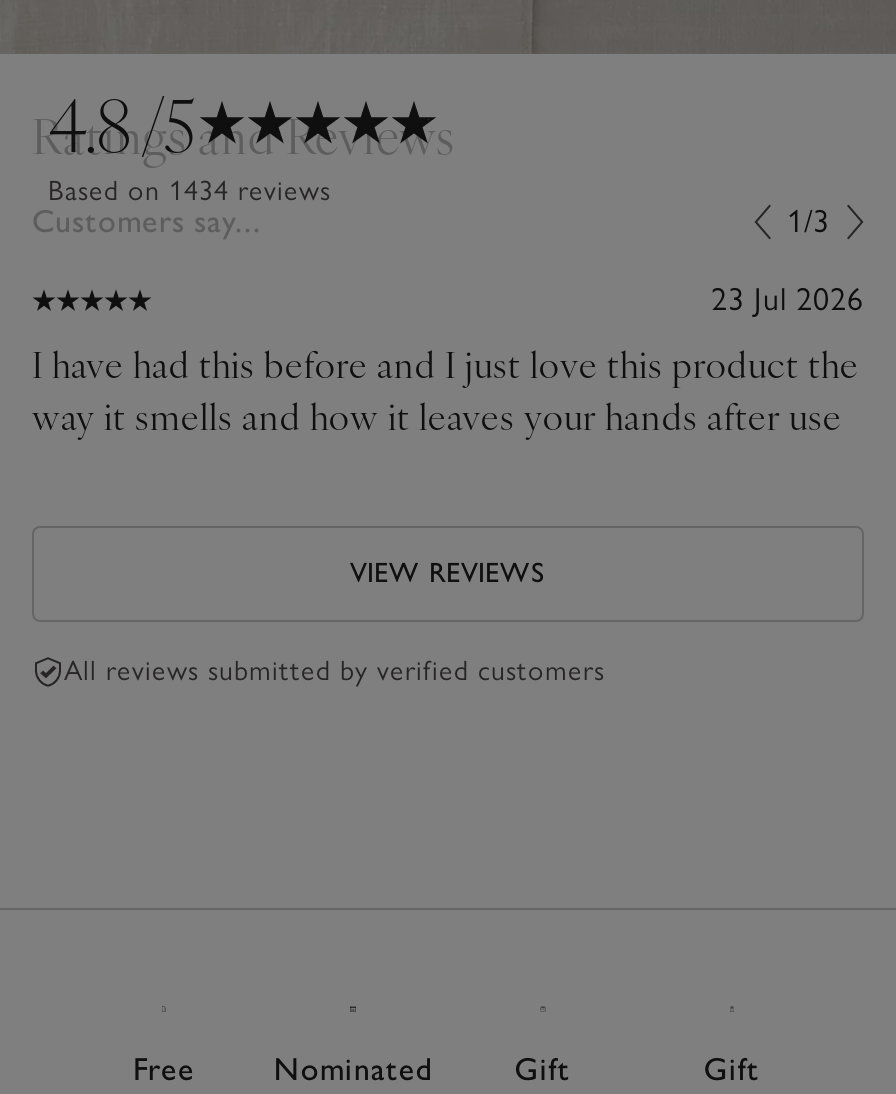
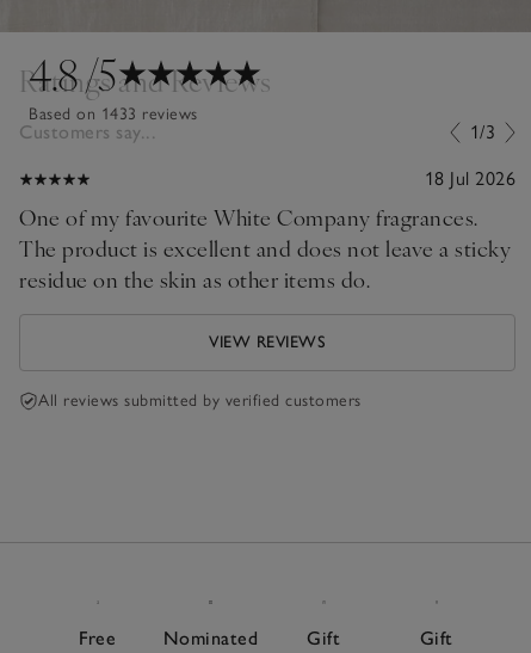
- Based on 1434 reviews
+ Based on 1433 reviews

- 23 Jul 2026
- I have had this before and I just love this product the
- way it smells and how it leaves your hands after use
+ 18 Jul 2026
+ One of my favourite White Company fragrances.
+ The product is excellent and does not leave a sticky
+ residue on the skin as other items do.
